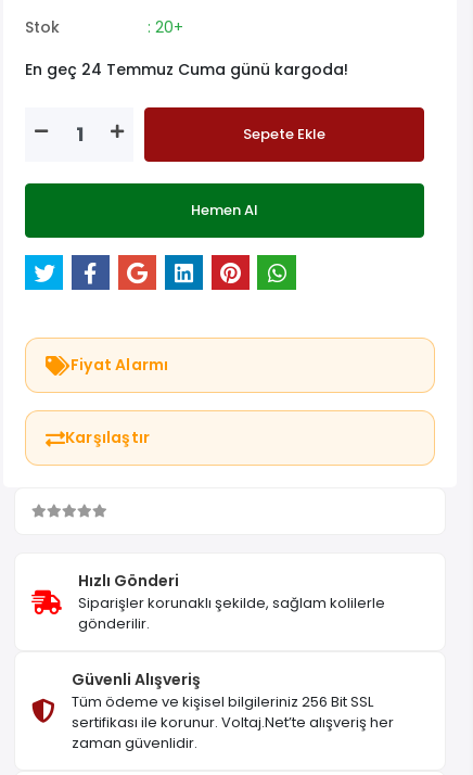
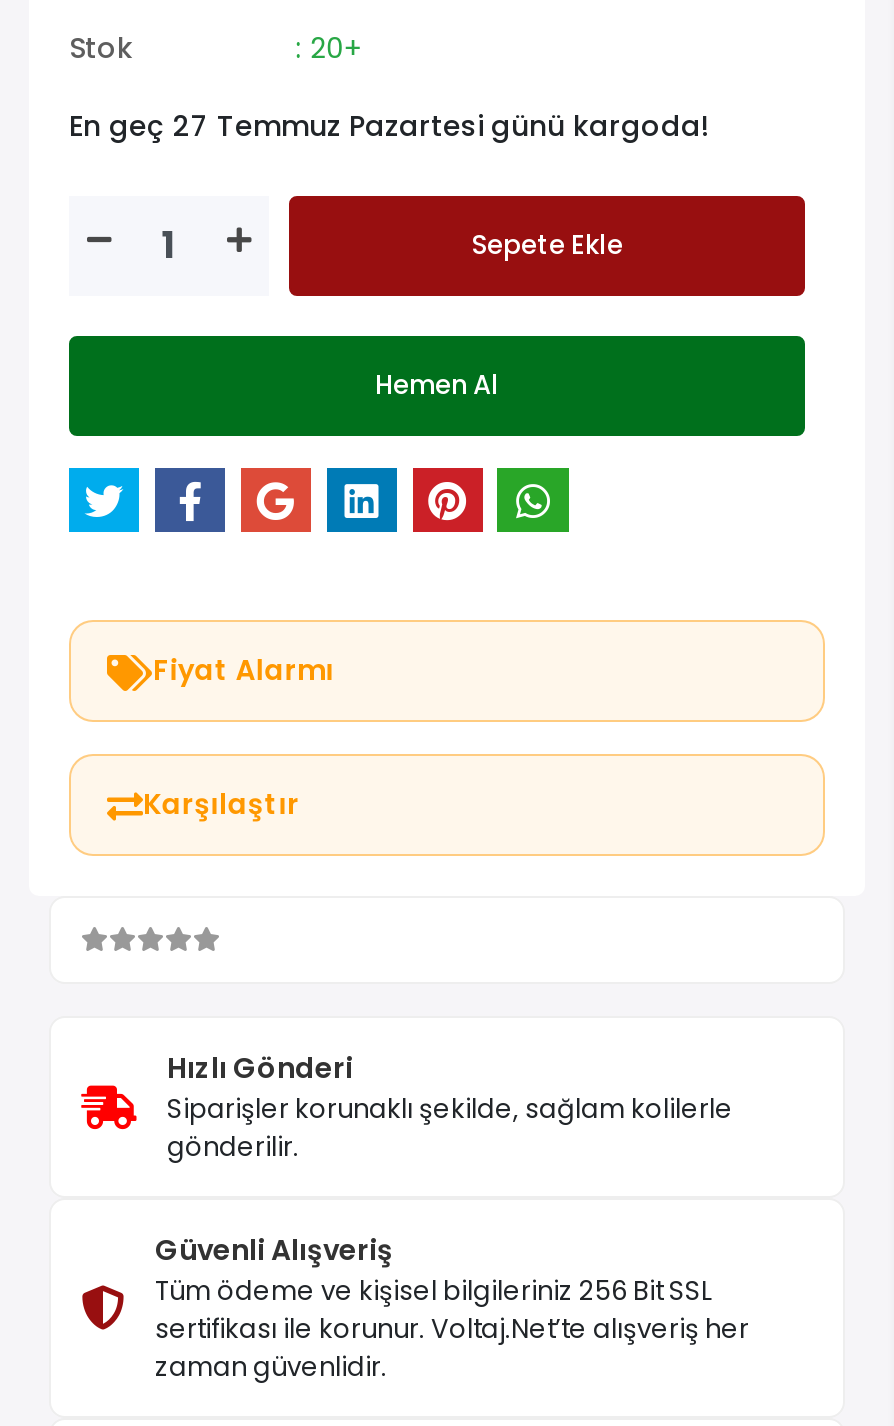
- En geç 24 Temmuz Cuma günü kargoda!
+ En geç 27 Temmuz Pazartesi günü kargoda!
